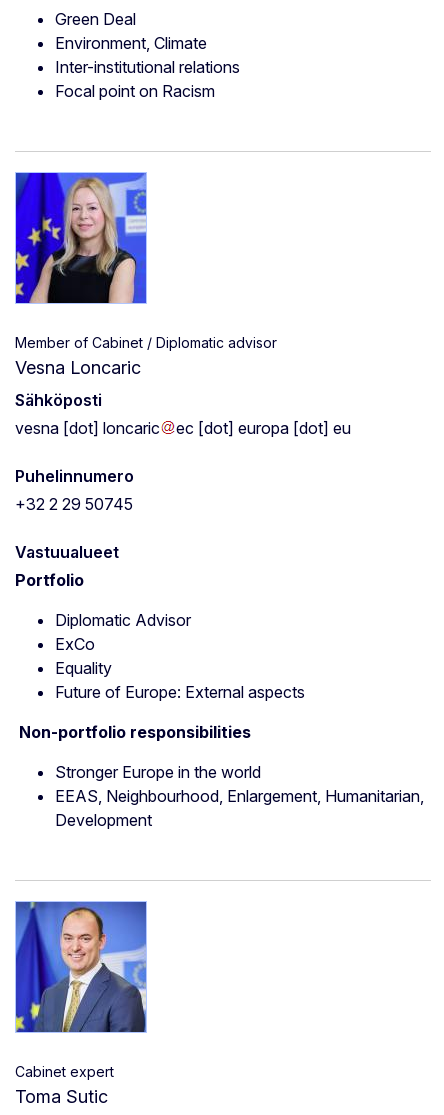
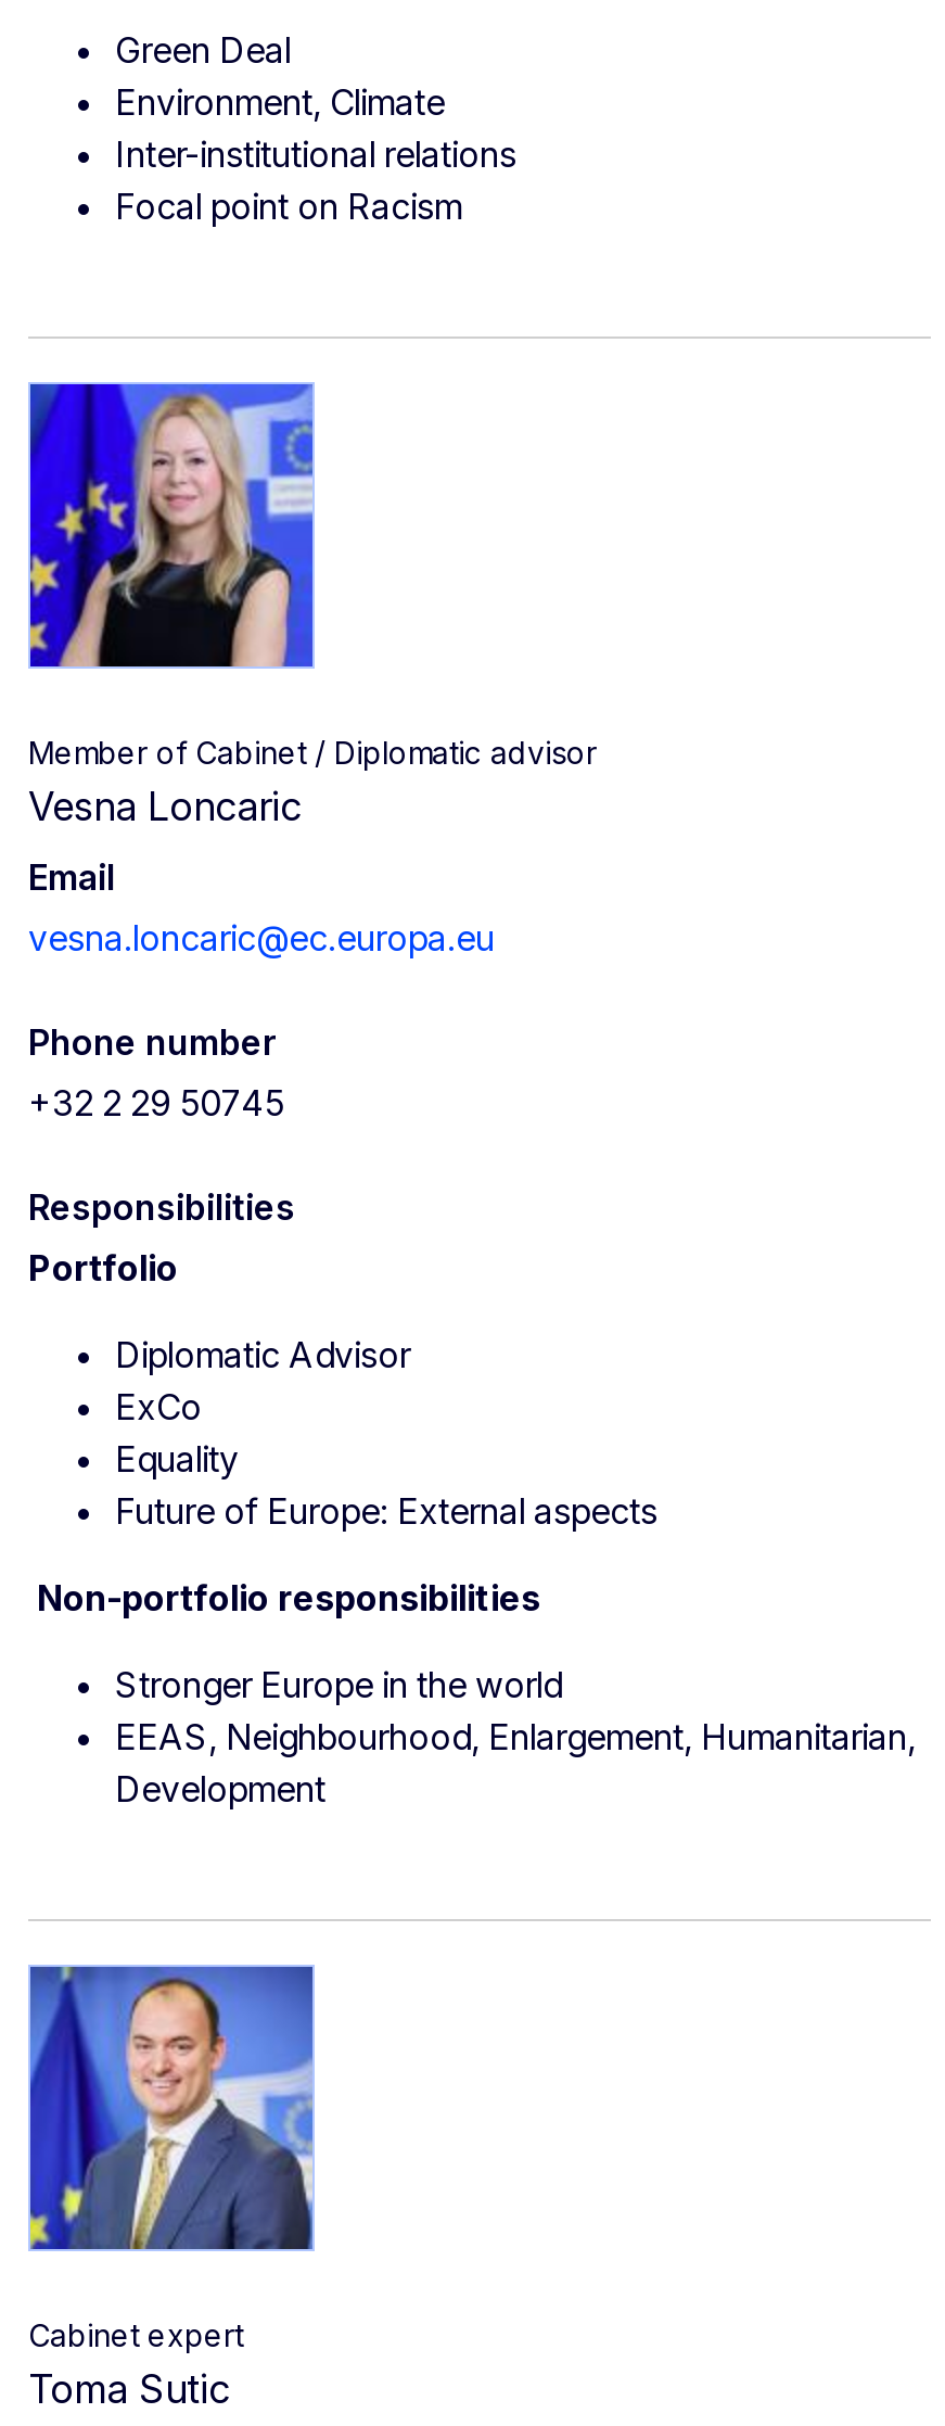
- Sähköposti
- vesna [dot] loncaric
- ec [dot] europa [dot] eu
+ Email
+ vesna.loncaric@ec.europa.eu

- Puhelinnumero
+ Phone number

- Vastuualueet
+ Responsibilities
